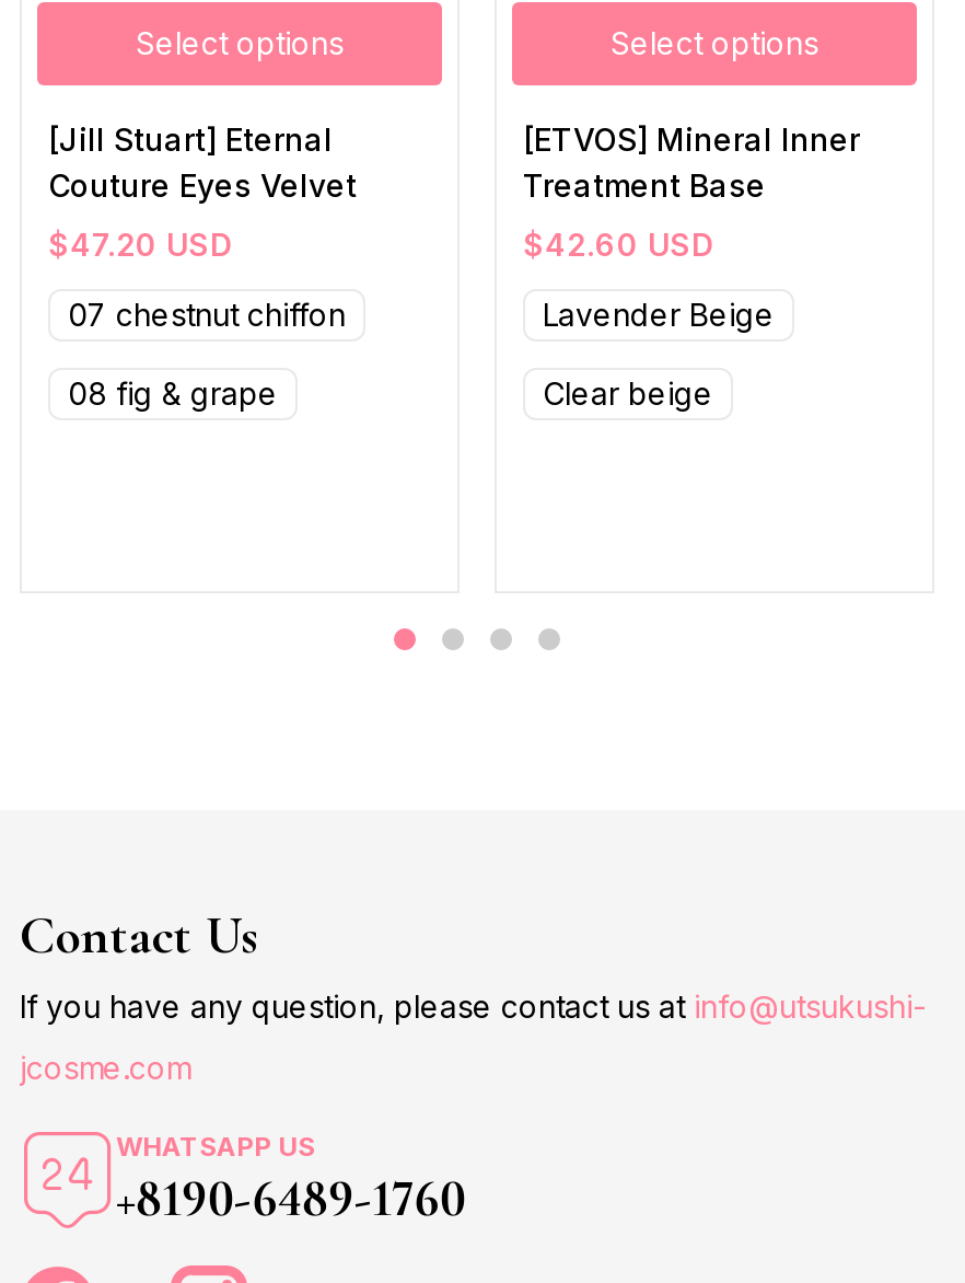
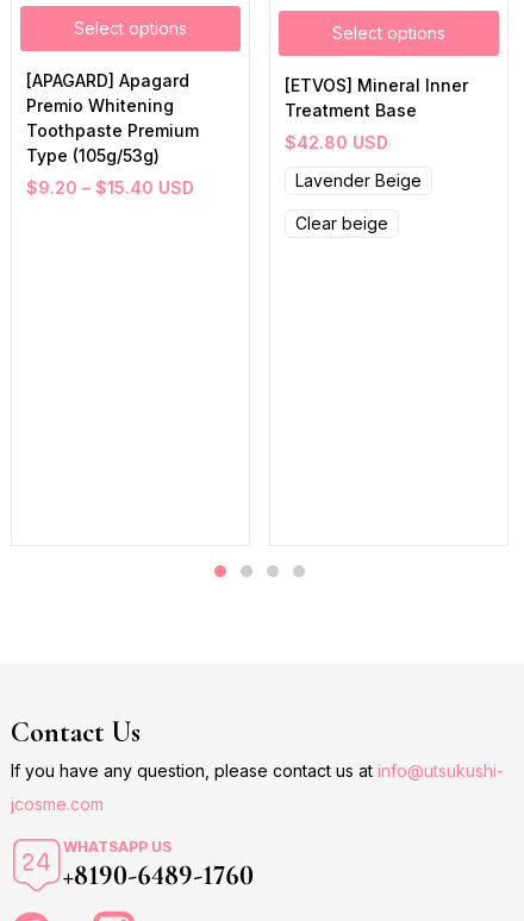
- [Jill Stuart] Eternal
- Couture Eyes Velvet
- $47.20 USD
- 07 chestnut chiffon
- 08 fig & grape
+ [APAGARD] Apagard
+ Premio Whitening
+ Toothpaste Premium
+ Type (105g/53g)
+ $9.20 – $15.40 USD

- $42.60 USD
+ $42.80 USD
